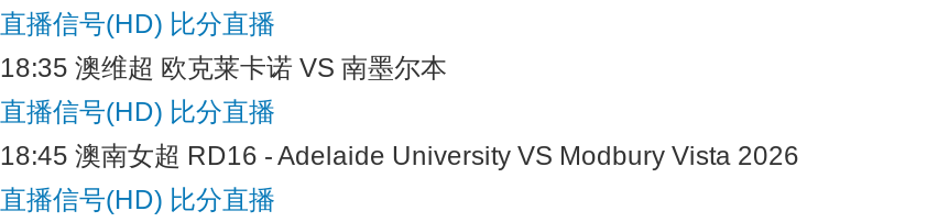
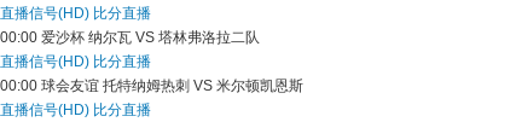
- 18:35 澳维超欧克莱卡诺 VS 南墨尔本
+ 00:00 爱沙杯纳尔瓦 VS 塔林弗洛拉二队

- 18:45 澳南女超RD16 - Adelaide University VS Modbury Vista 2026
+ 00:00 球会友谊托特纳姆热刺 VS 米尔顿凯恩斯
